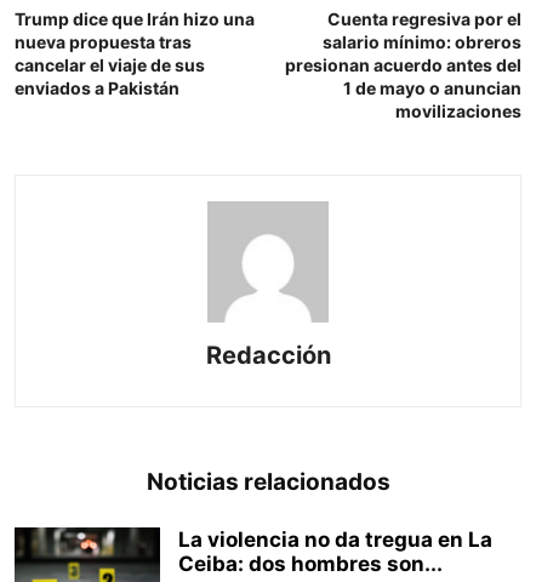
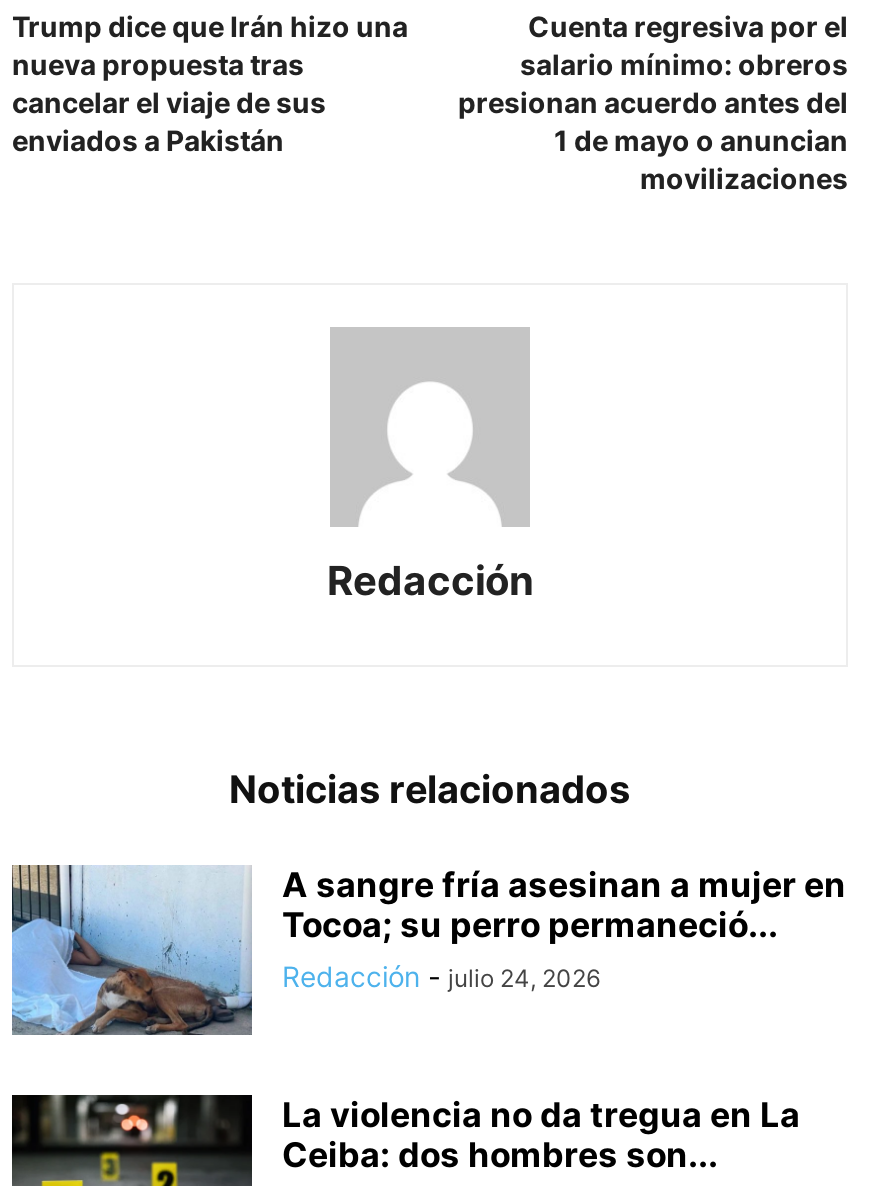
+ [image]
+ A sangre fría asesinan a mujer en
+ Tocoa; su perro permaneció...
+ Redacción - julio 24, 2026
